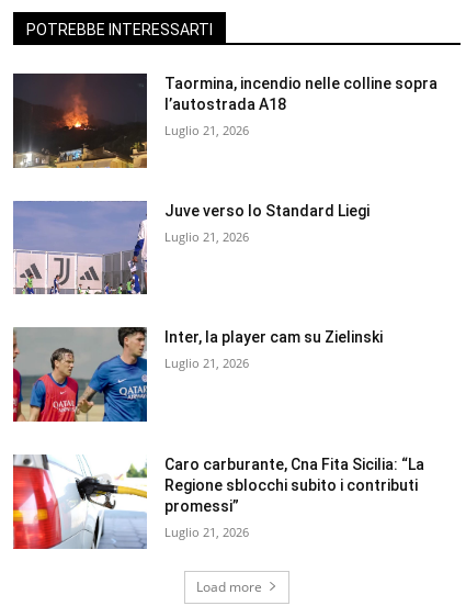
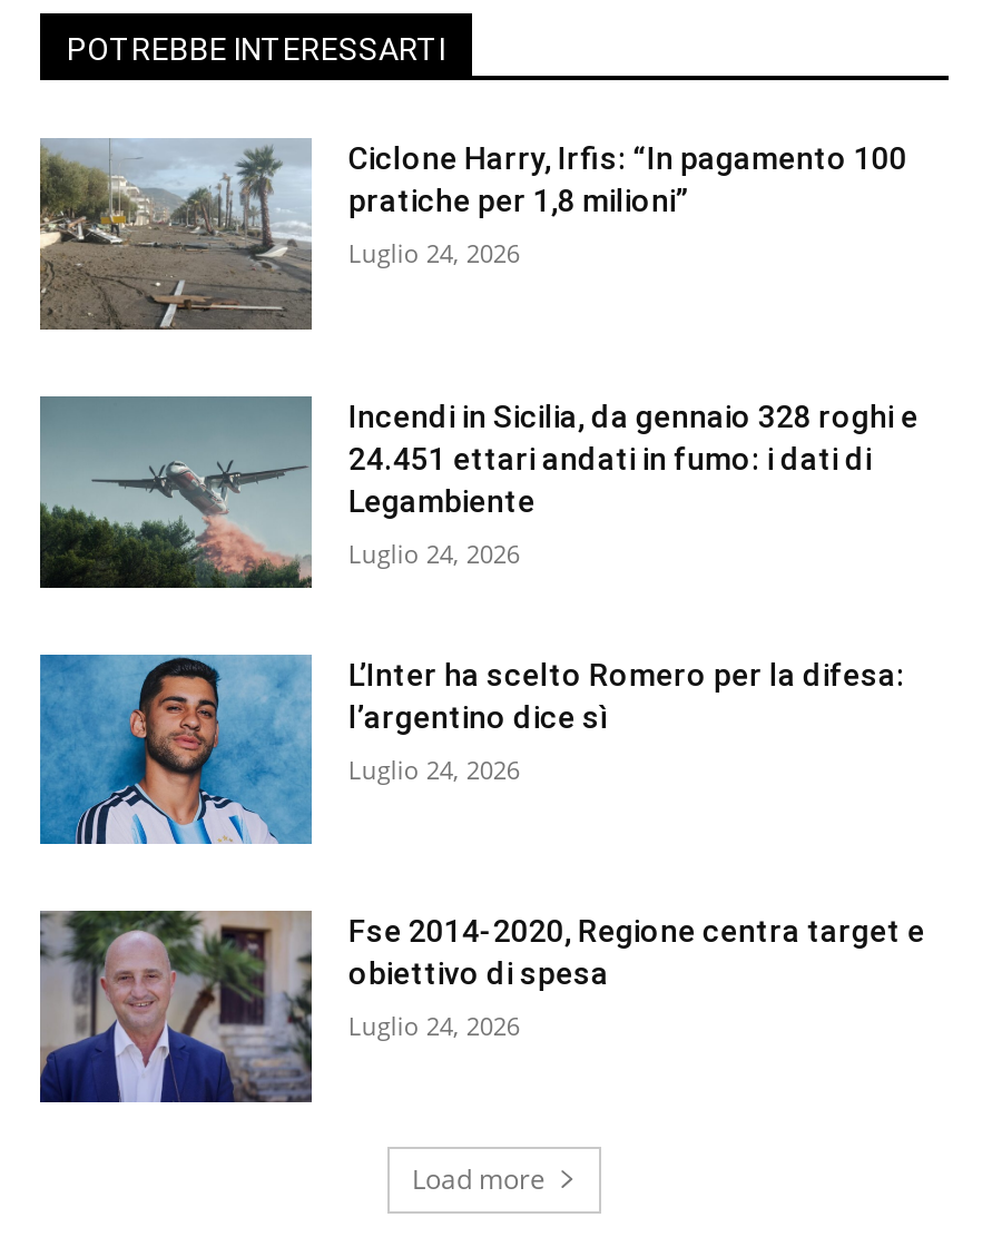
- [image]
- Taormina, incendio nelle colline sopra
- l’autostrada A18
+ [image]
+ Ciclone Harry, Irfis: “In pagamento 100
+ pratiche per 1,8 milioni”

- Luglio 21, 2026
+ Luglio 24, 2026

- [image]
- Juve verso lo Standard Liegi
+ [image]
+ Incendi in Sicilia, da gennaio 328 roghi e
+ 24.451 ettari andati in fumo: i dati di
+ Legambiente

- Luglio 21, 2026
+ Luglio 24, 2026

- [image]
- Inter, la player cam su Zielinski
+ [image]
+ L’Inter ha scelto Romero per la difesa:
+ l’argentino dice sì

- Luglio 21, 2026
+ Luglio 24, 2026

- [image]
- Caro carburante, Cna Fita Sicilia: “La
- Regione sblocchi subito i contributi
- promessi”
+ [image]
+ Fse 2014-2020, Regione centra target e
+ obiettivo di spesa

- Luglio 21, 2026
+ Luglio 24, 2026
